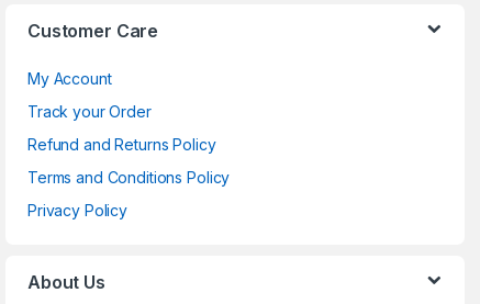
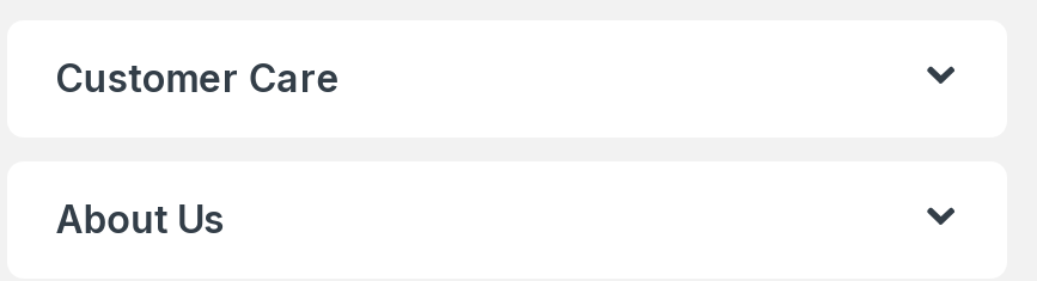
- My Account
- Track your Order
- Refund and Returns Policy
- Terms and Conditions Policy
- Privacy Policy
